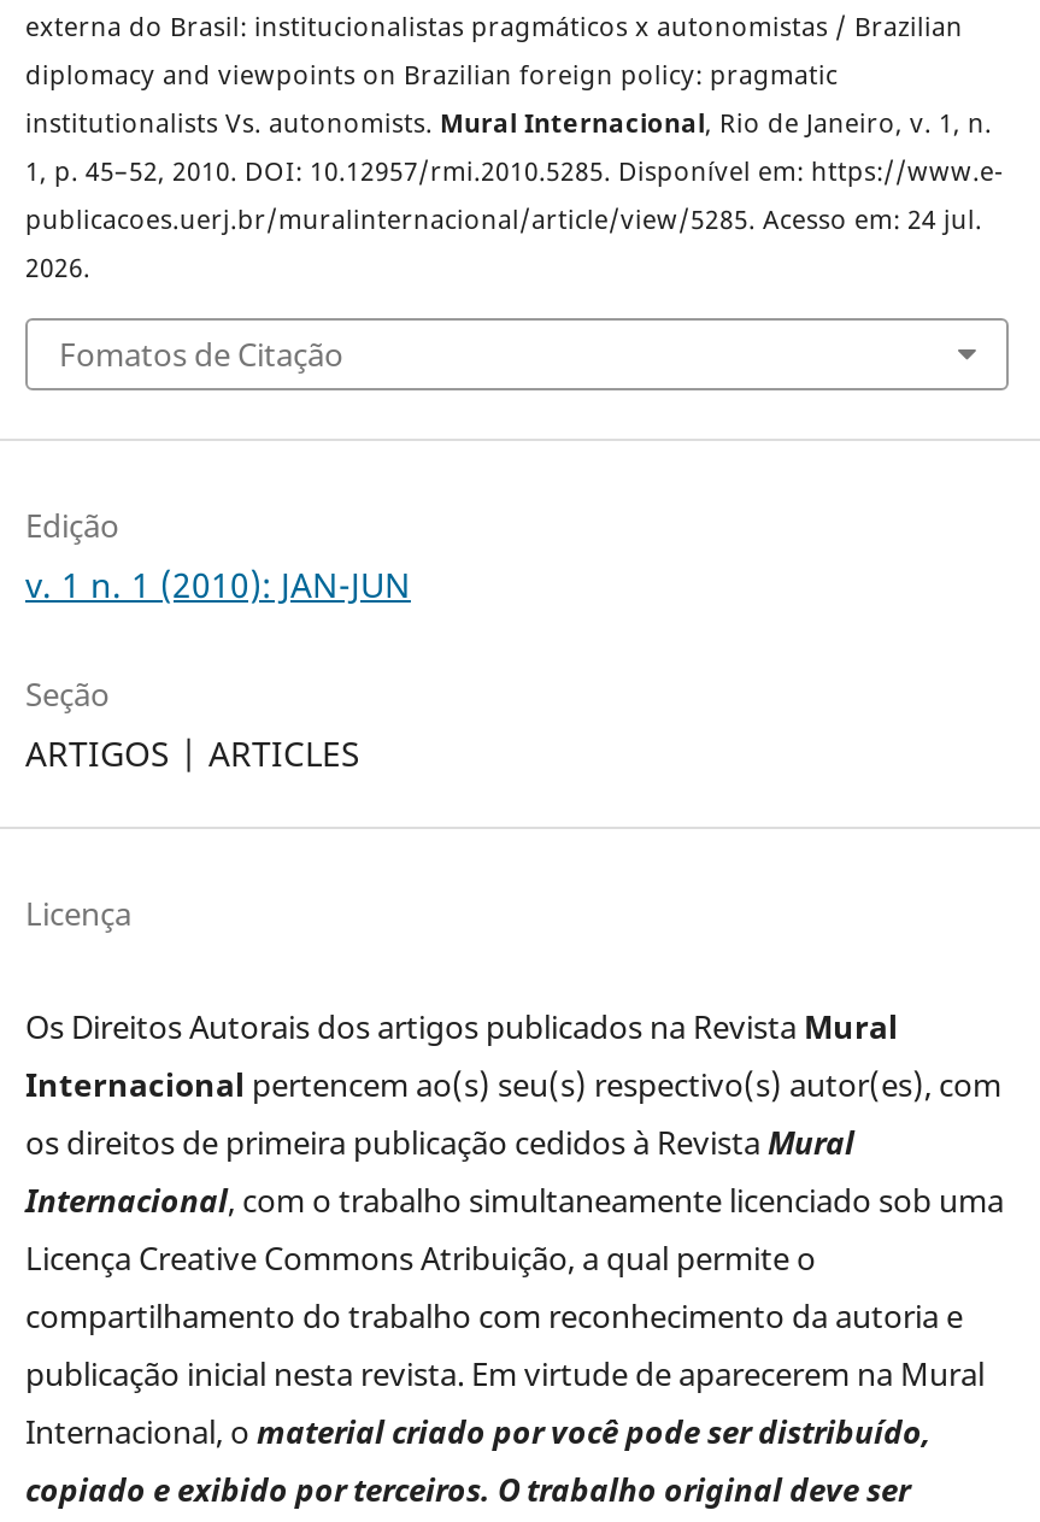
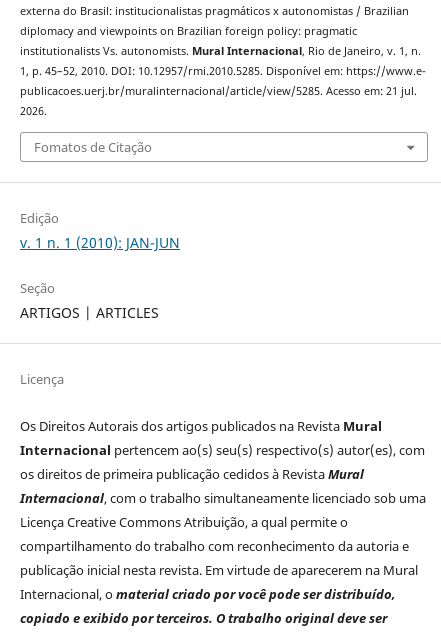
- publicacoes.uerj.br/muralinternacional/article/view/5285. Acesso em: 24 jul.
+ publicacoes.uerj.br/muralinternacional/article/view/5285. Acesso em: 21 jul.
